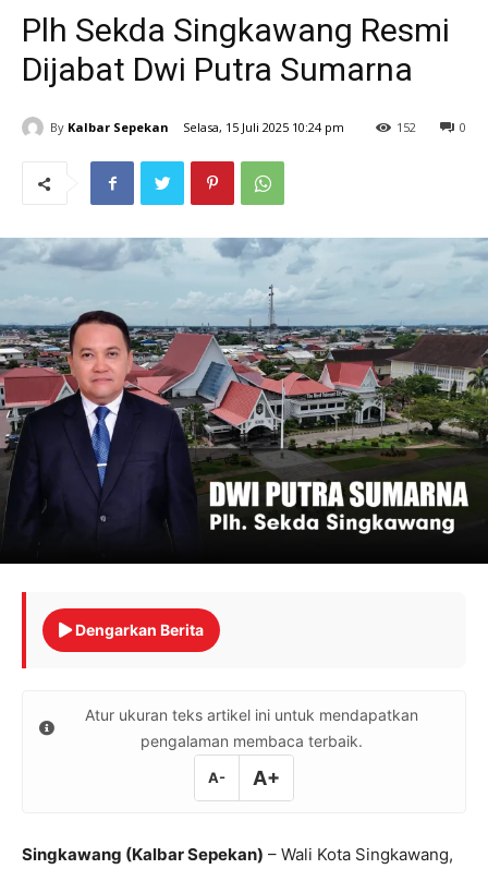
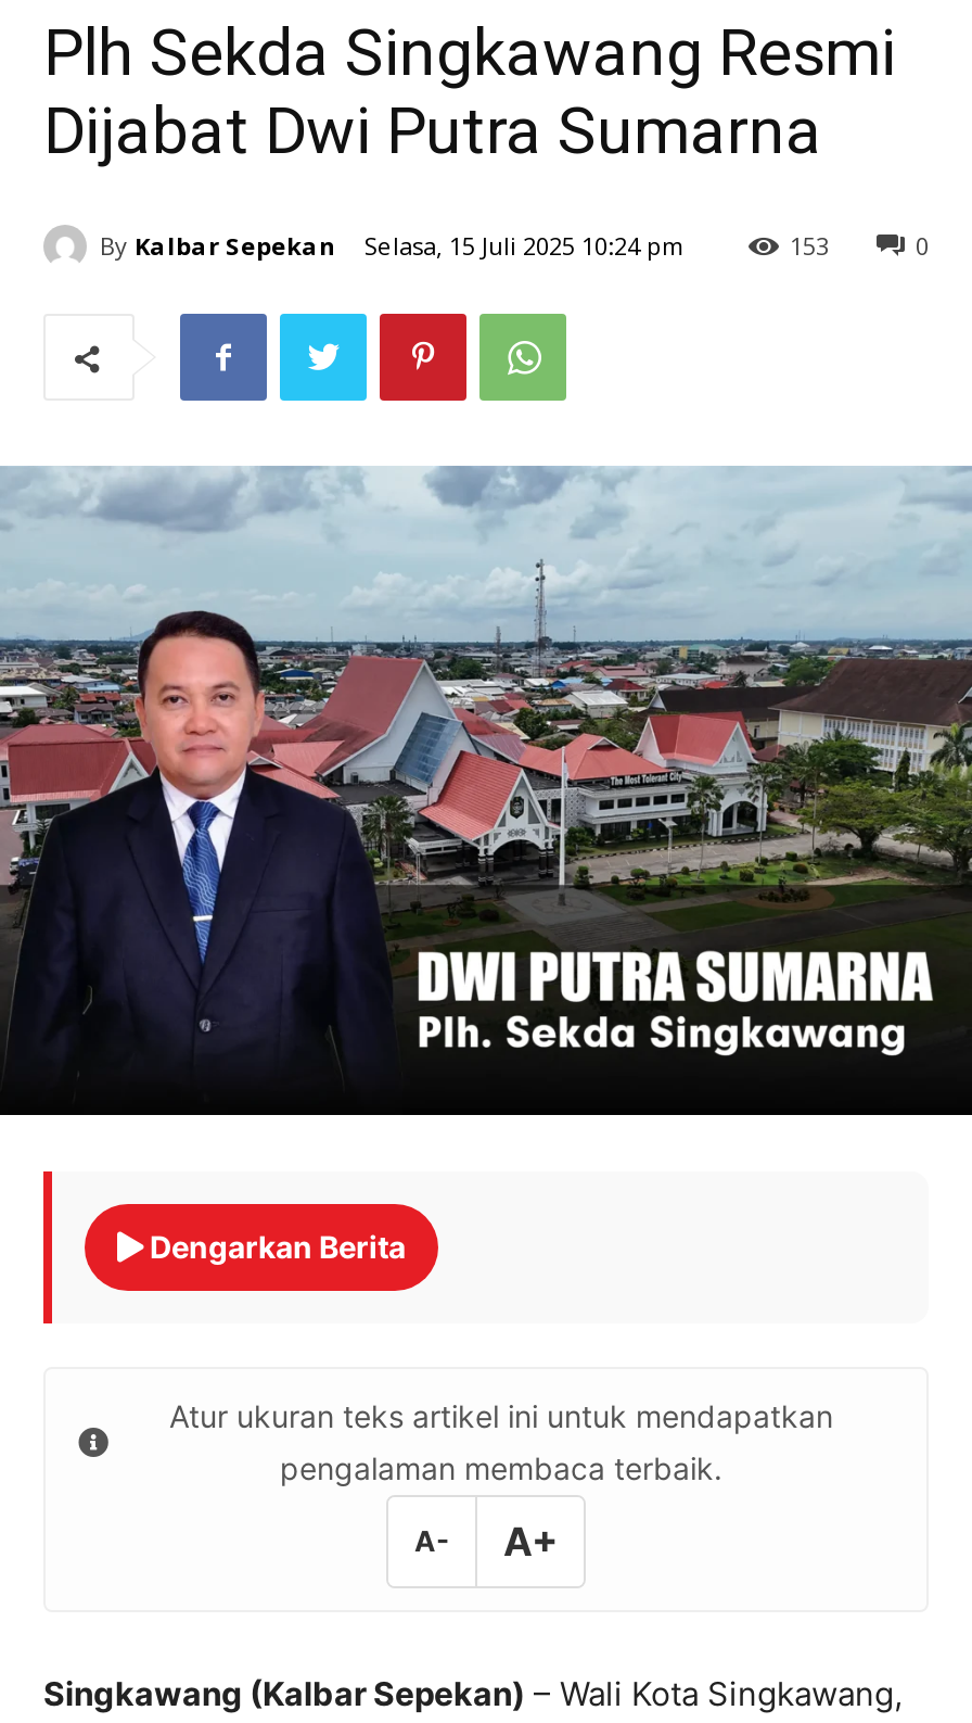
- 152
+ 153
